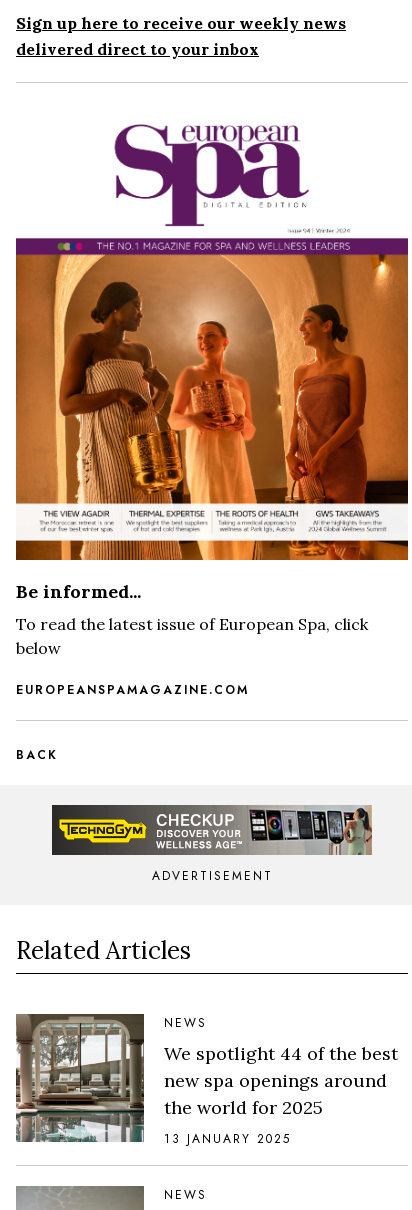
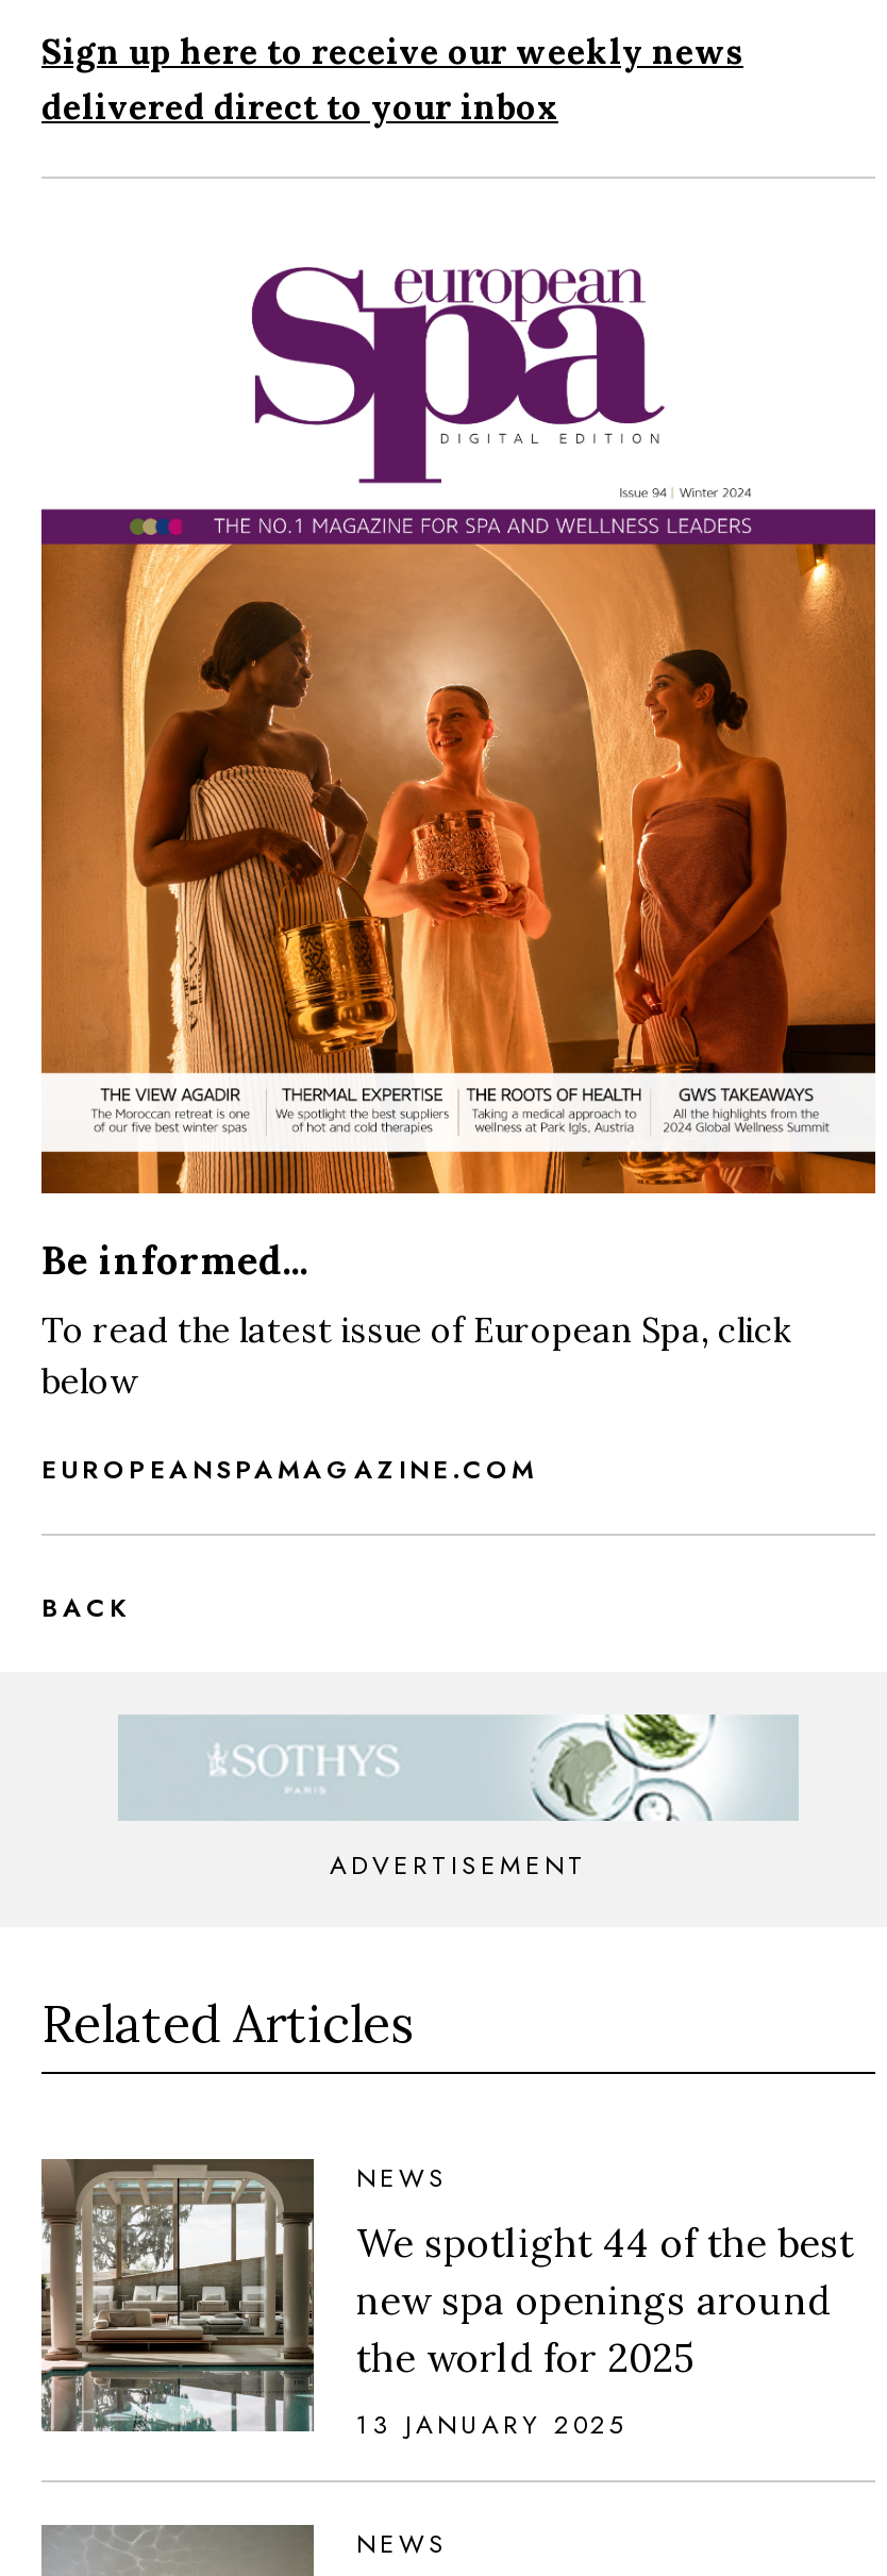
- [image]
+ [image]
